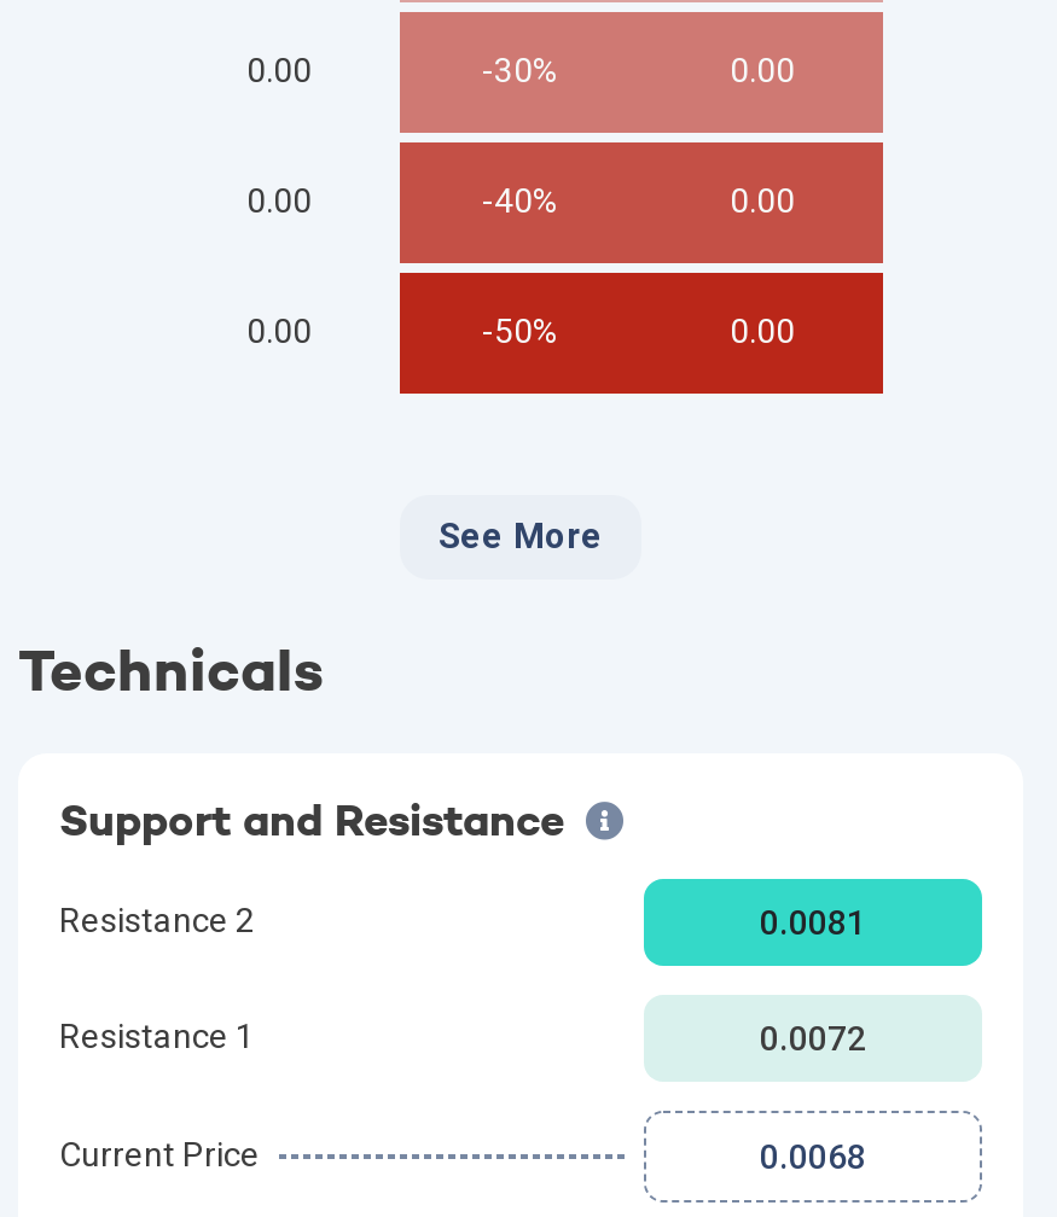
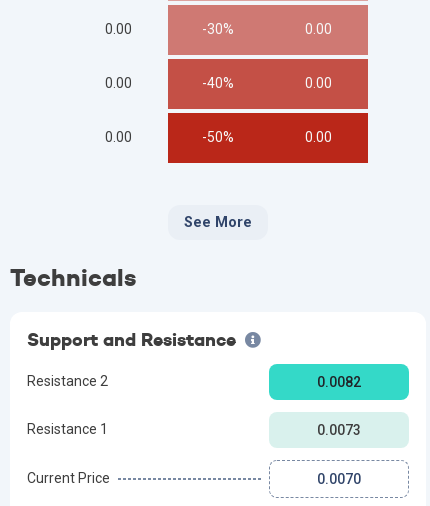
- 0.0081
+ 0.0082

- 0.0072
+ 0.0073

- 0.0068
+ 0.0070
